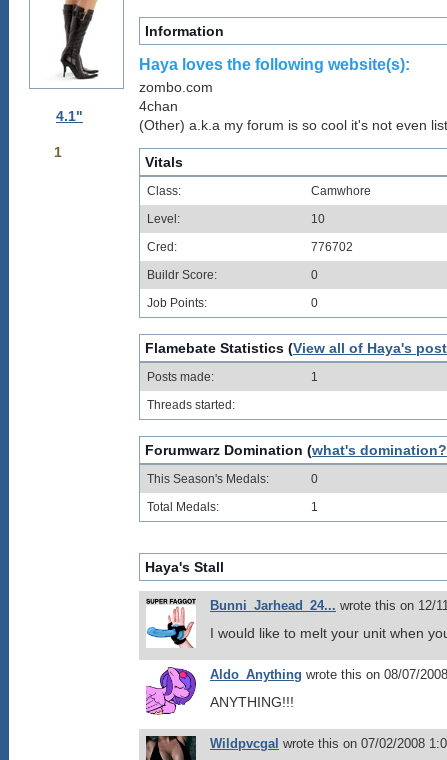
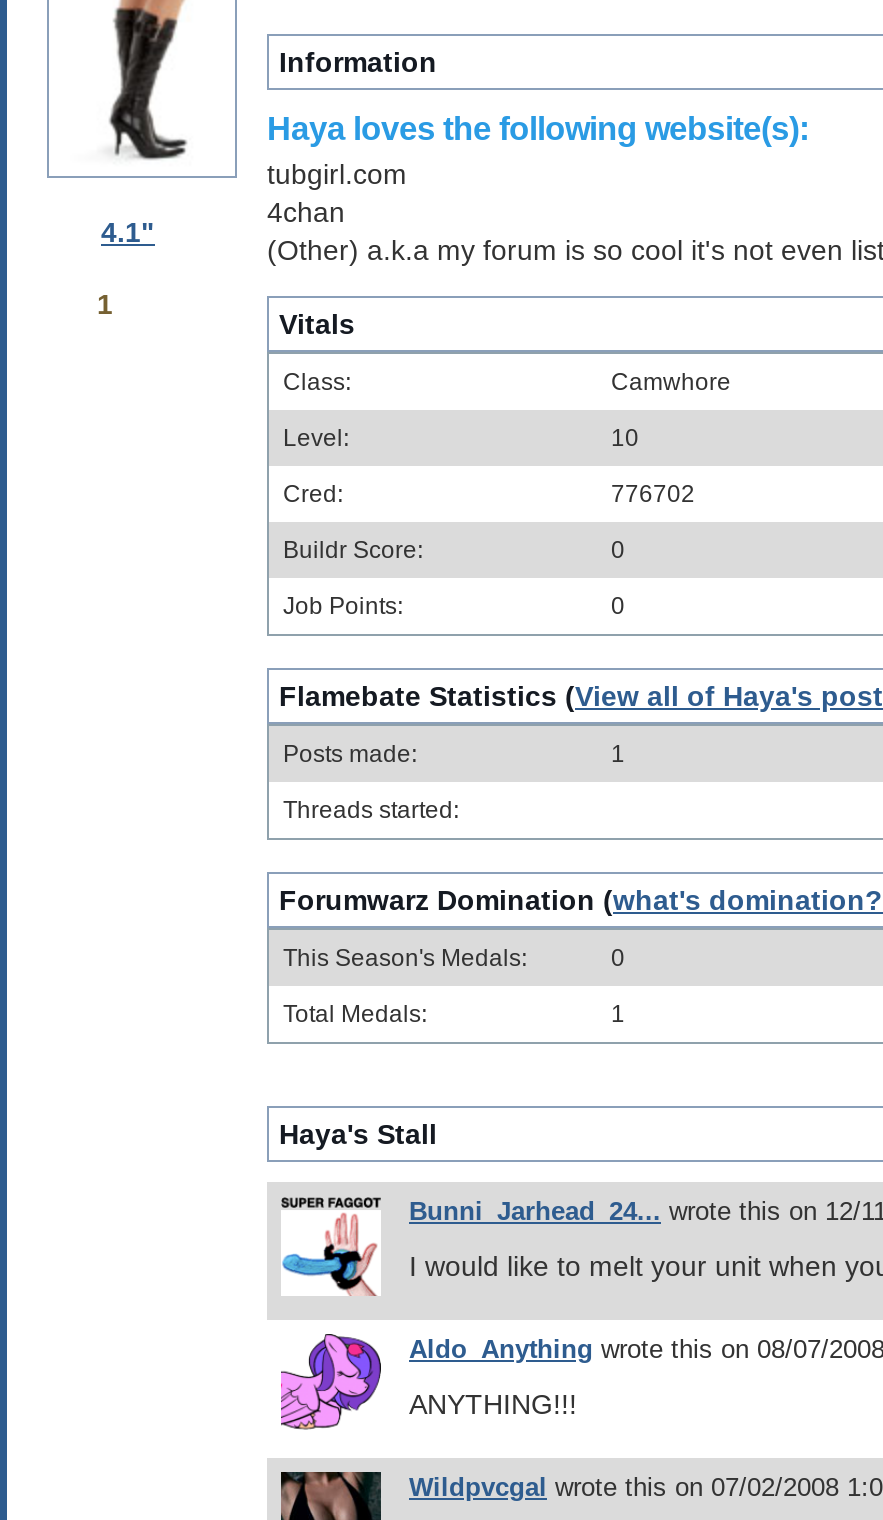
- zombo.com
+ tubgirl.com
